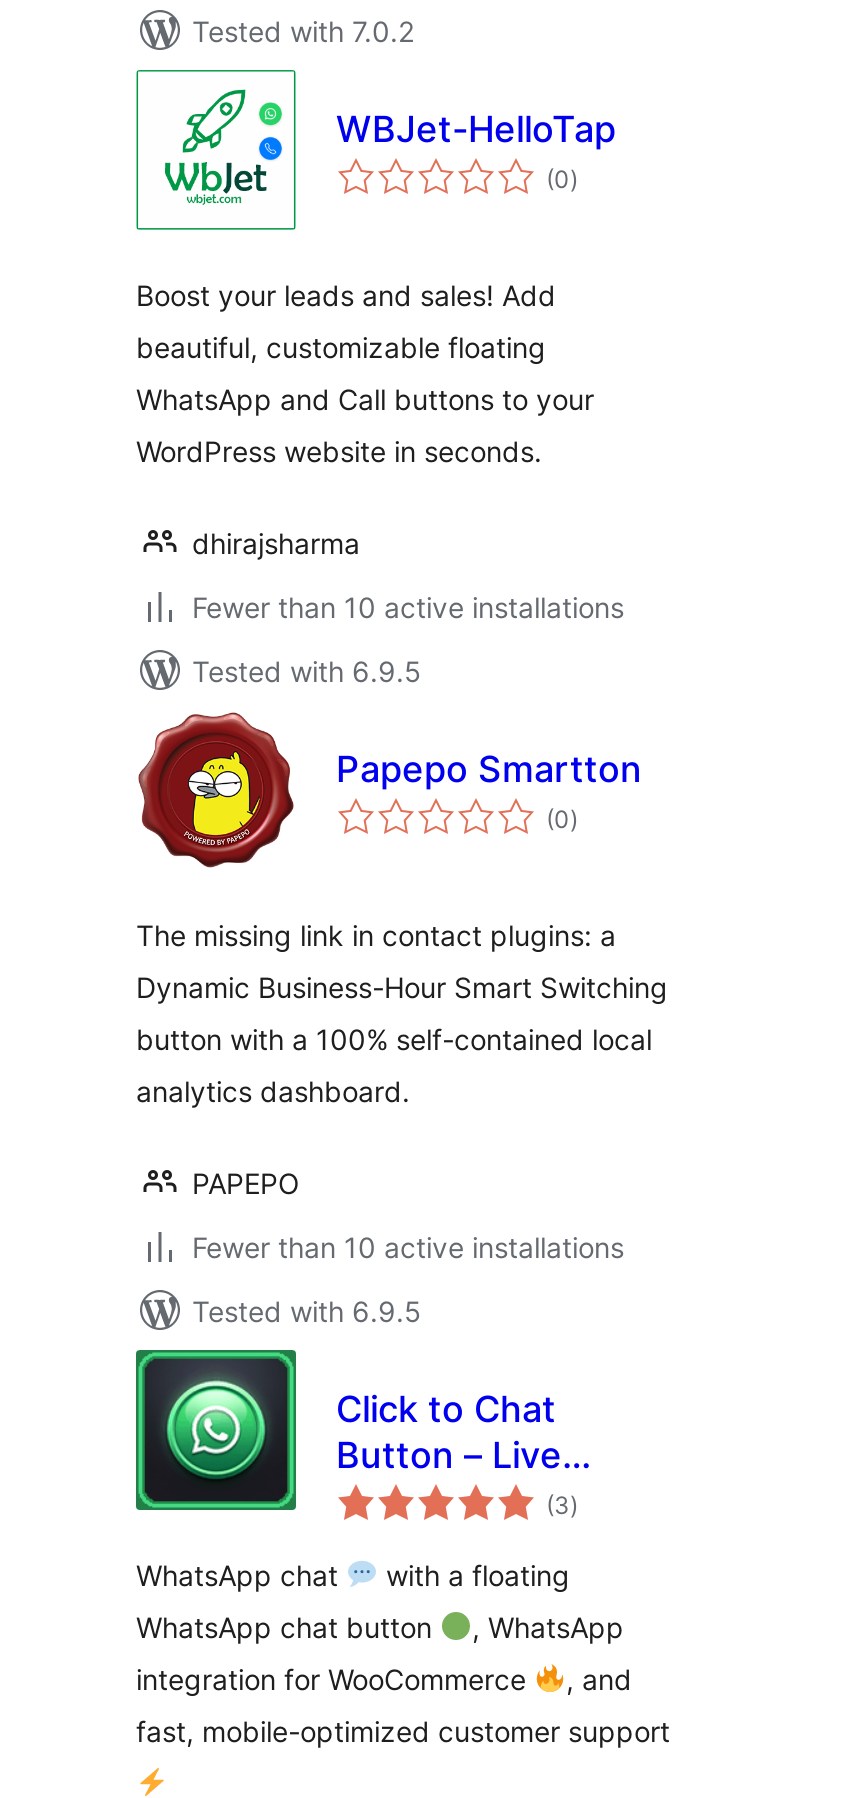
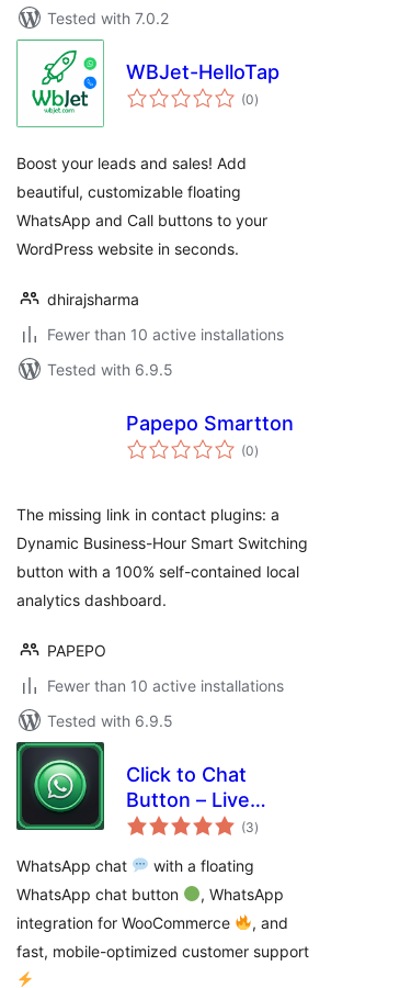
- [image]
